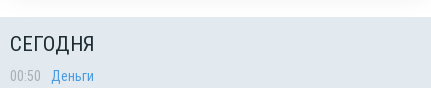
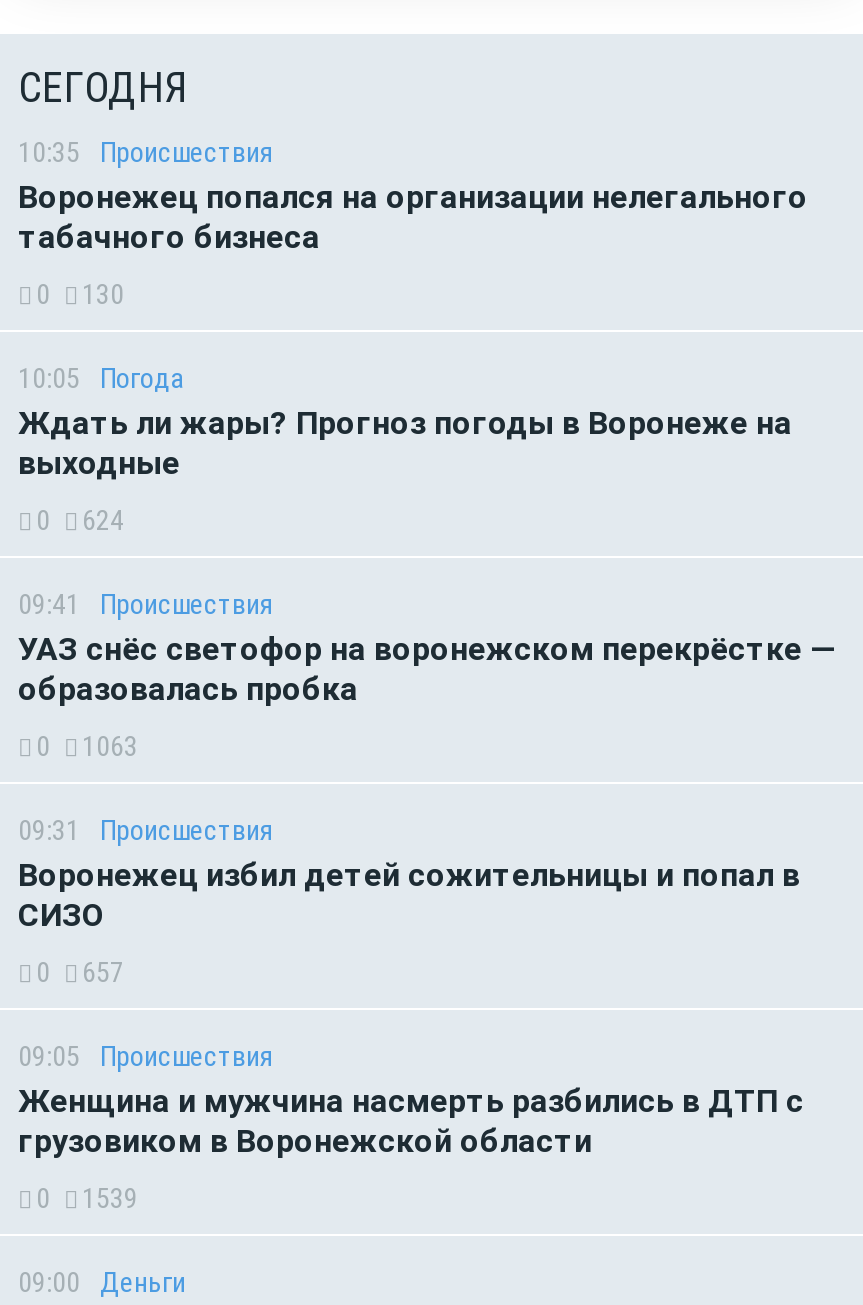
- 00:50
+ 10:35
+ Происшествия
+ Воронежец попался на организации нелегального
+ табачного бизнеса
+ 0
+ 130
+ 10:05
+ Погода
+ Ждать ли жары? Прогноз погоды в Воронеже на
+ выходные
+ 0
+ 624
+ 09:41
+ Происшествия
+ УАЗ снёс светофор на воронежском перекрёстке —
+ образовалась пробка
+ 0
+ 1063
+ 09:31
+ Происшествия
+ Воронежец избил детей сожительницы и попал в
+ СИЗО
+ 0
+ 657
+ 09:05
+ Происшествия
+ Женщина и мужчина насмерть разбились в ДТП с
+ грузовиком в Воронежской области
+ 0
+ 1539
+ 09:00
